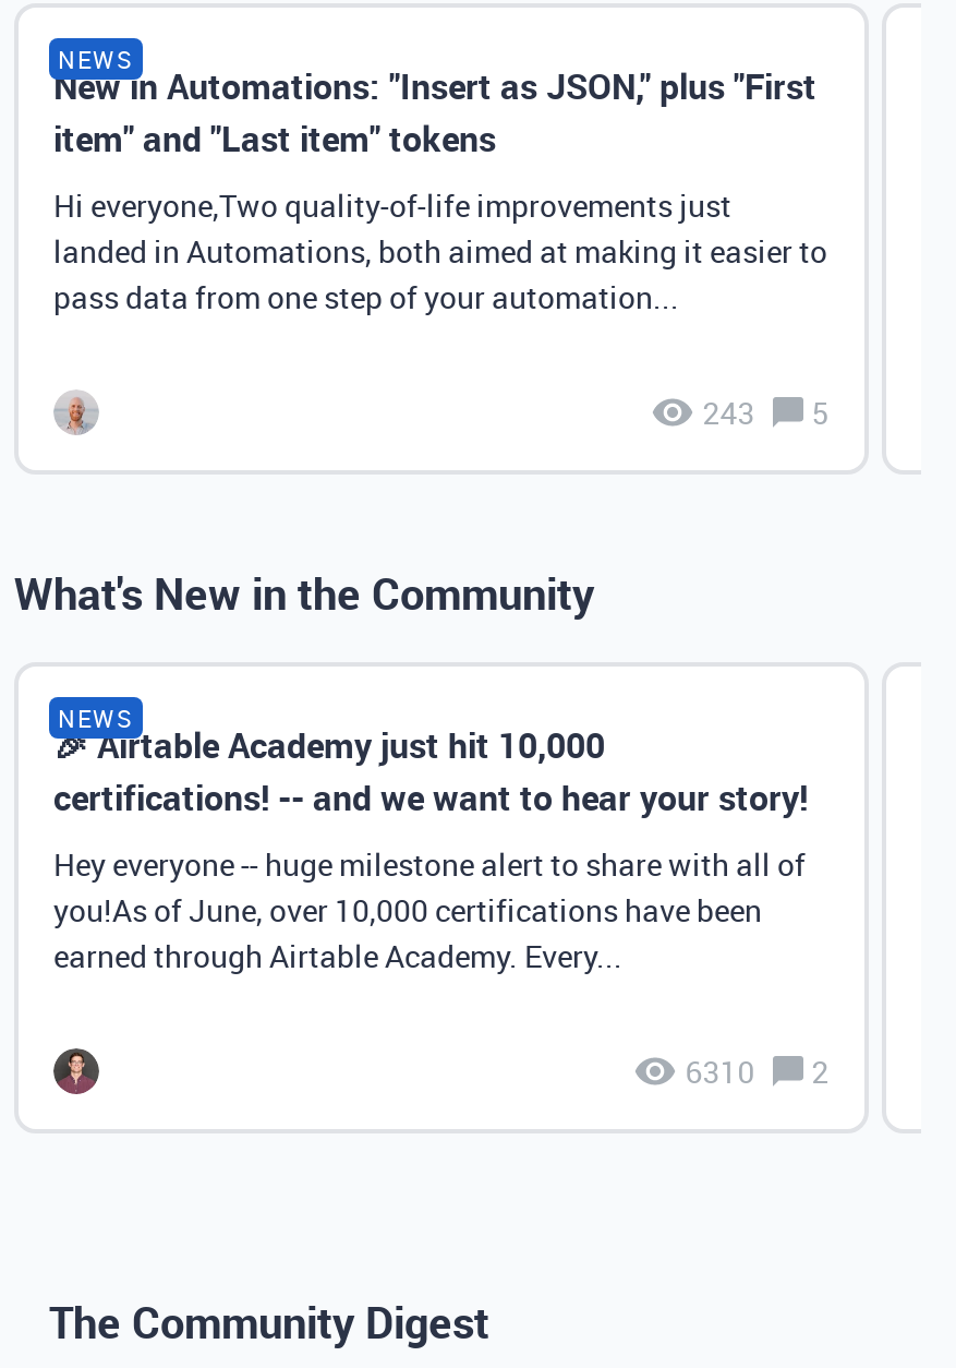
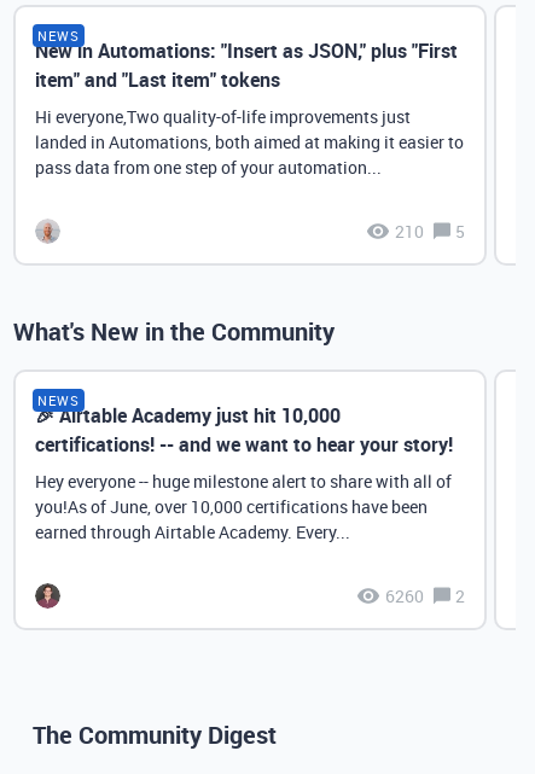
- 243 5
+ 210 5

- 6310 2
+ 6260 2
